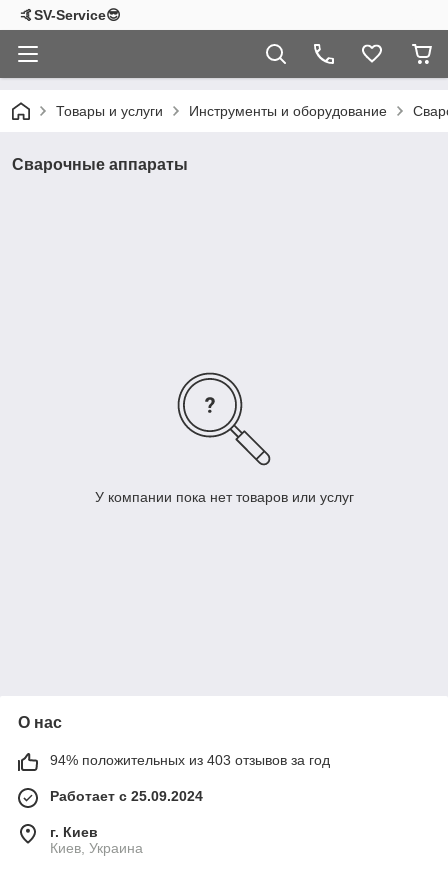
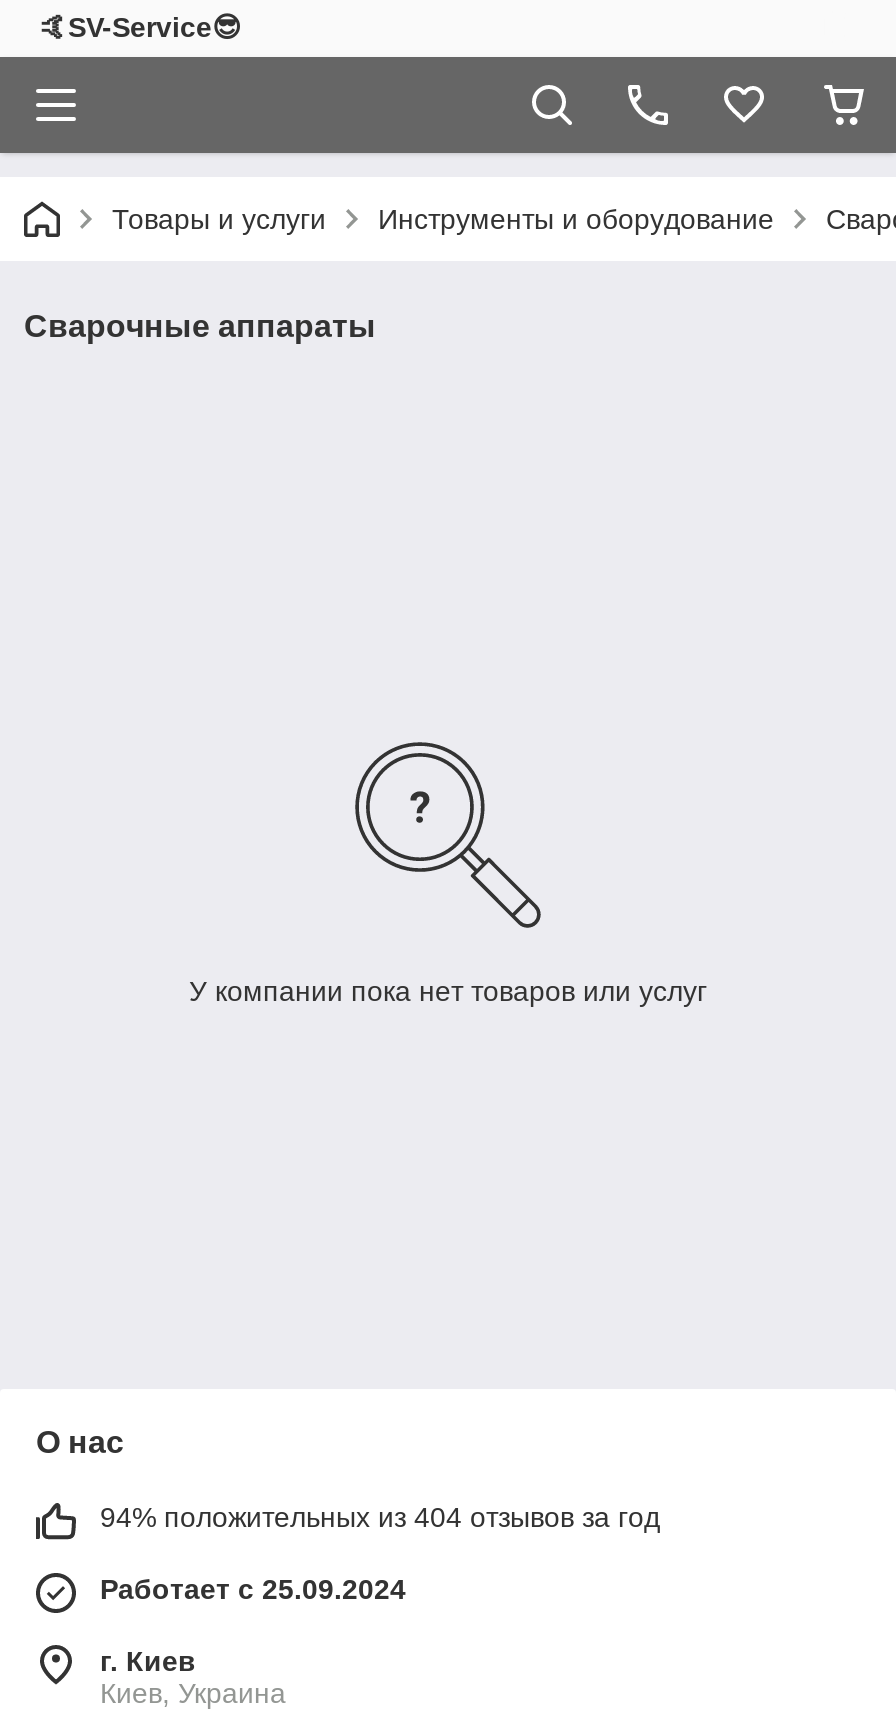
- 94% положительных из 403 отзывов за год
+ 94% положительных из 404 отзывов за год
